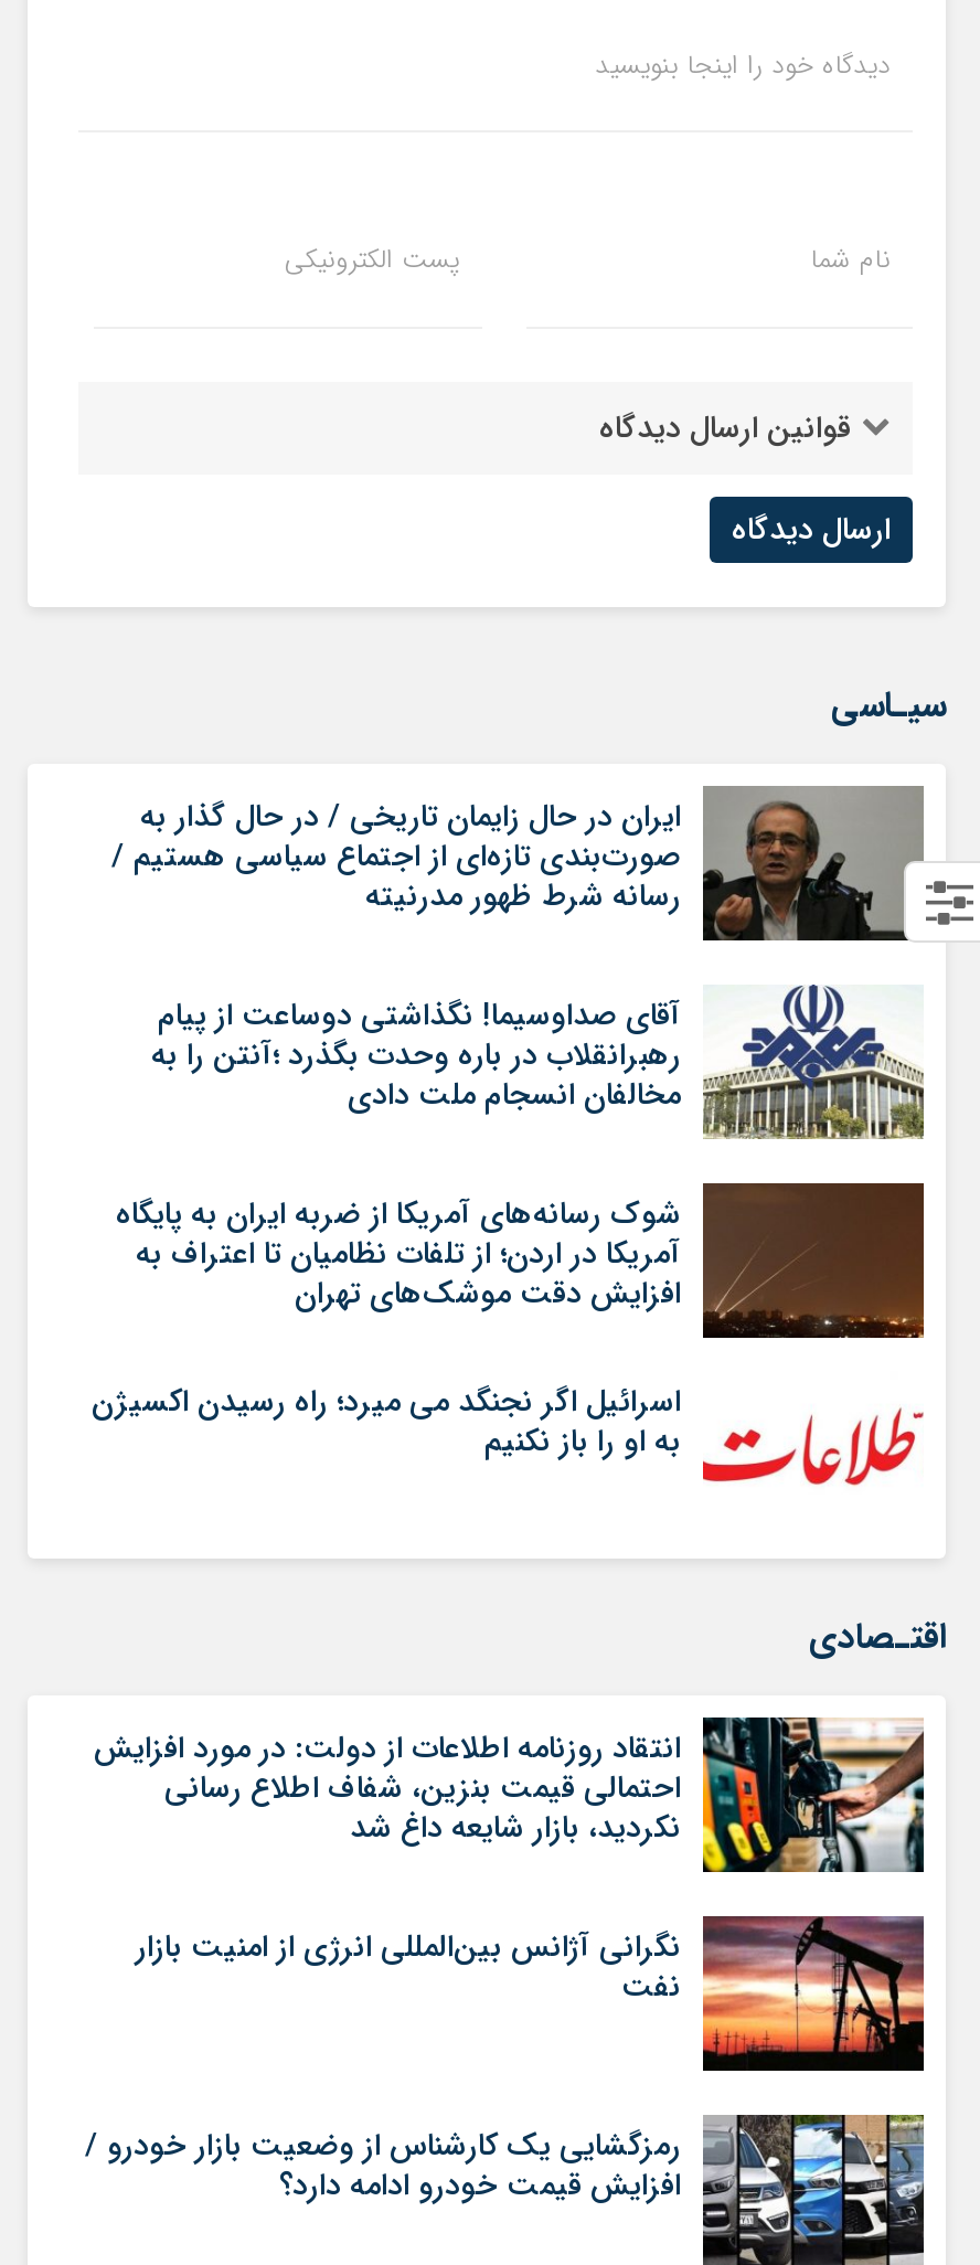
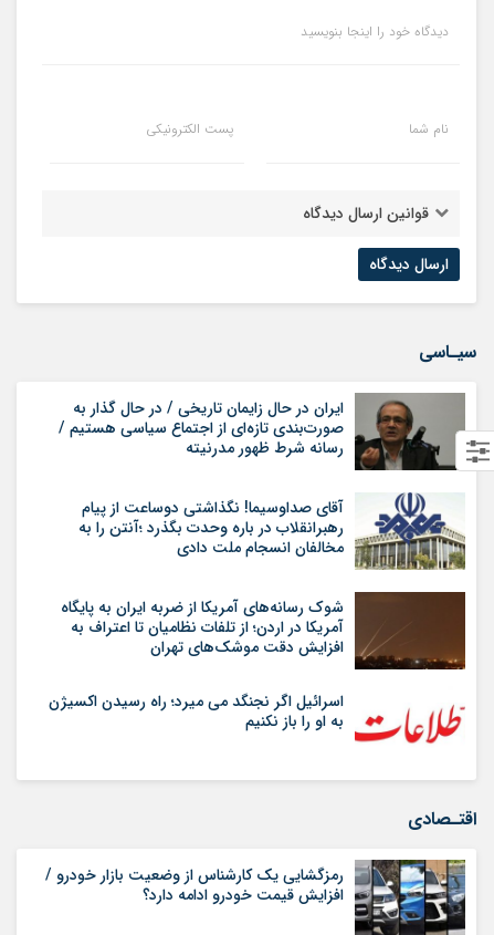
- [image]
- انتقاد روزنامه اطلاعات از دولت: در مورد افزایش
- احتمالی قیمت بنزین، شفاف اطلاع رسانی
- نکردید، بازار شایعه داغ شد
- نگرانی آژانس بین‌المللی انرژی از امنیت بازار
- نفت

- [image]
